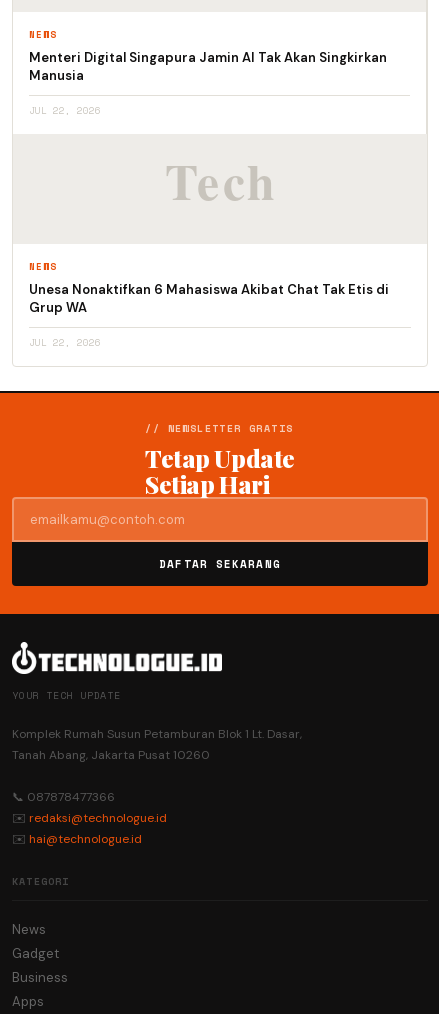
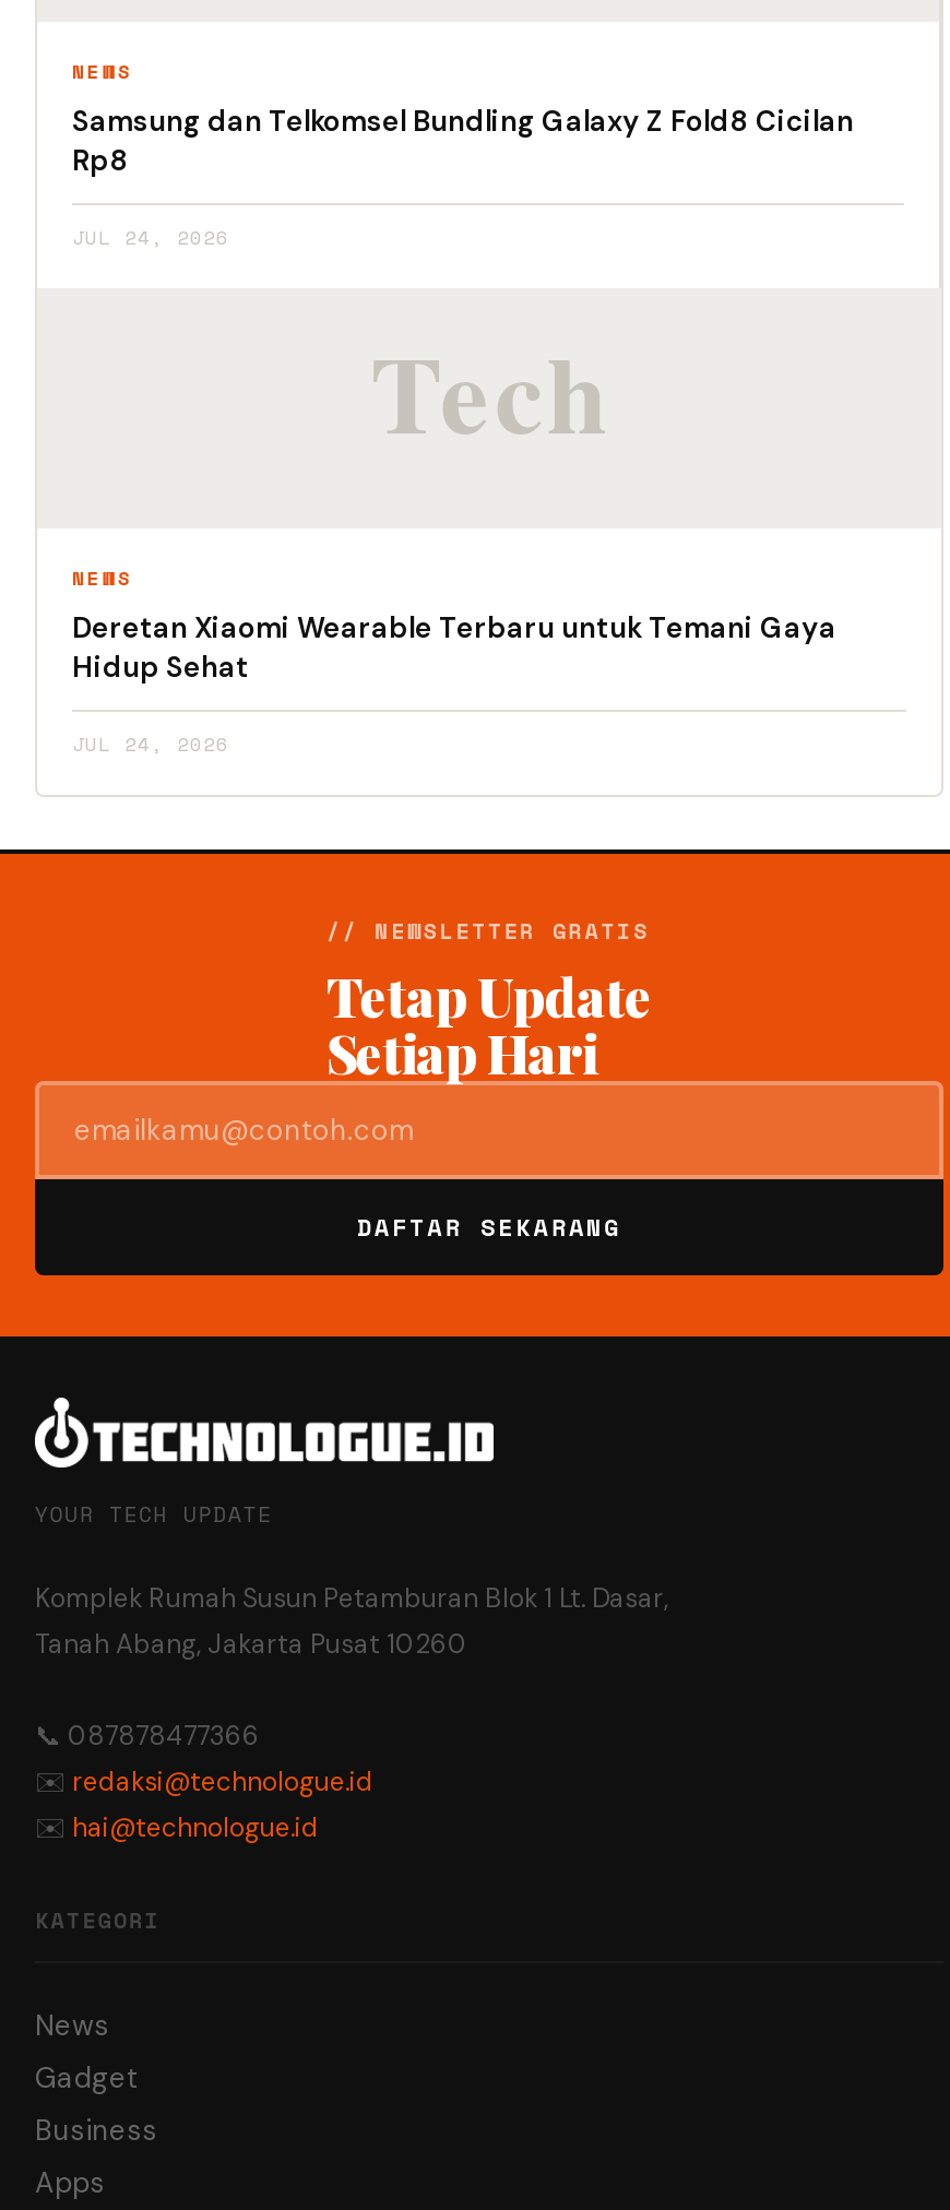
- Menteri Digital Singapura Jamin AI Tak Akan Singkirkan
- Manusia
+ Samsung dan Telkomsel Bundling Galaxy Z Fold8 Cicilan
+ Rp8

- JUL 22, 2026
+ JUL 24, 2026

- Unesa Nonaktifkan 6 Mahasiswa Akibat Chat Tak Etis di
- Grup WA
+ Deretan Xiaomi Wearable Terbaru untuk Temani Gaya
+ Hidup Sehat

- JUL 22, 2026
+ JUL 24, 2026
